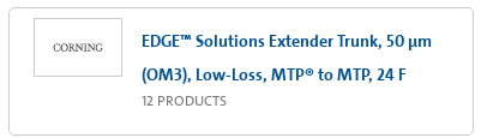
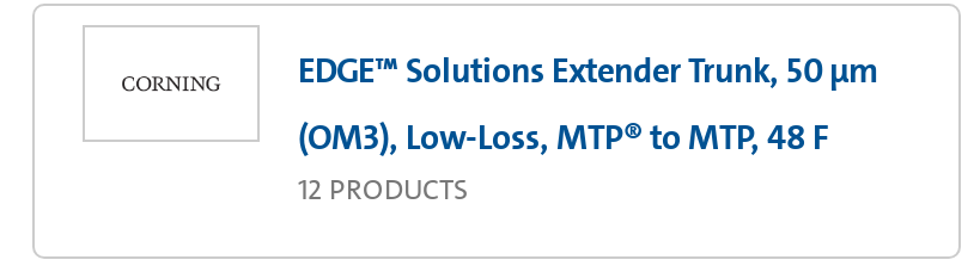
- (OM3), Low-Loss, MTP® to MTP, 24 F
+ (OM3), Low-Loss, MTP® to MTP, 48 F
